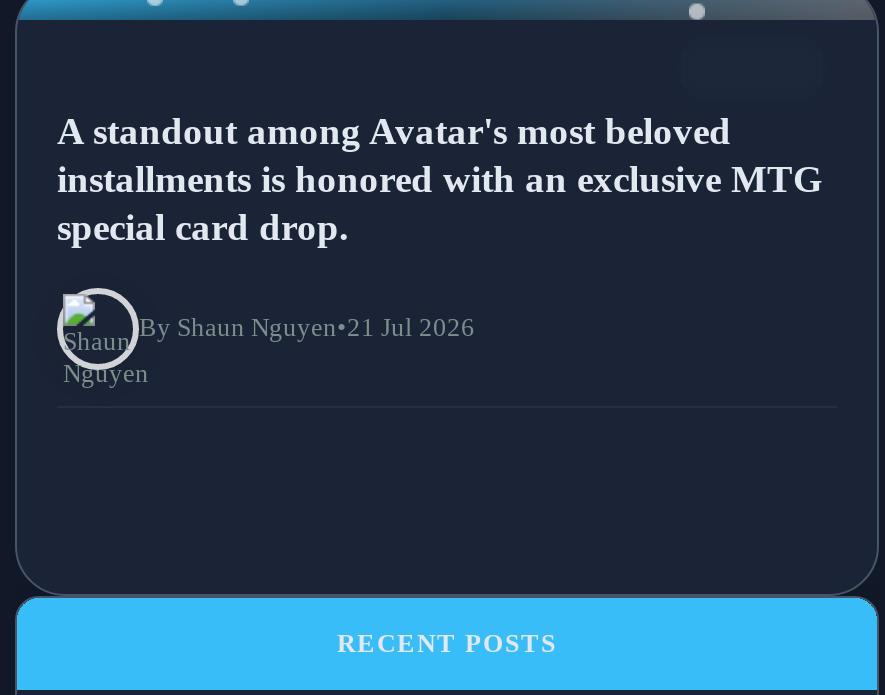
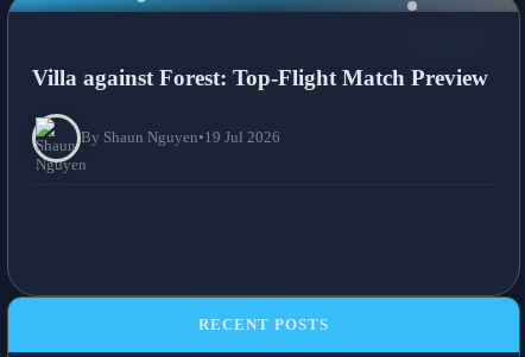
- A standout among Avatar's most beloved
- installments is honored with an exclusive MTG
- special card drop.
+ Villa against Forest: Top-Flight Match Preview

- By Shaun Nguyen•21 Jul 2026
+ By Shaun Nguyen•19 Jul 2026
